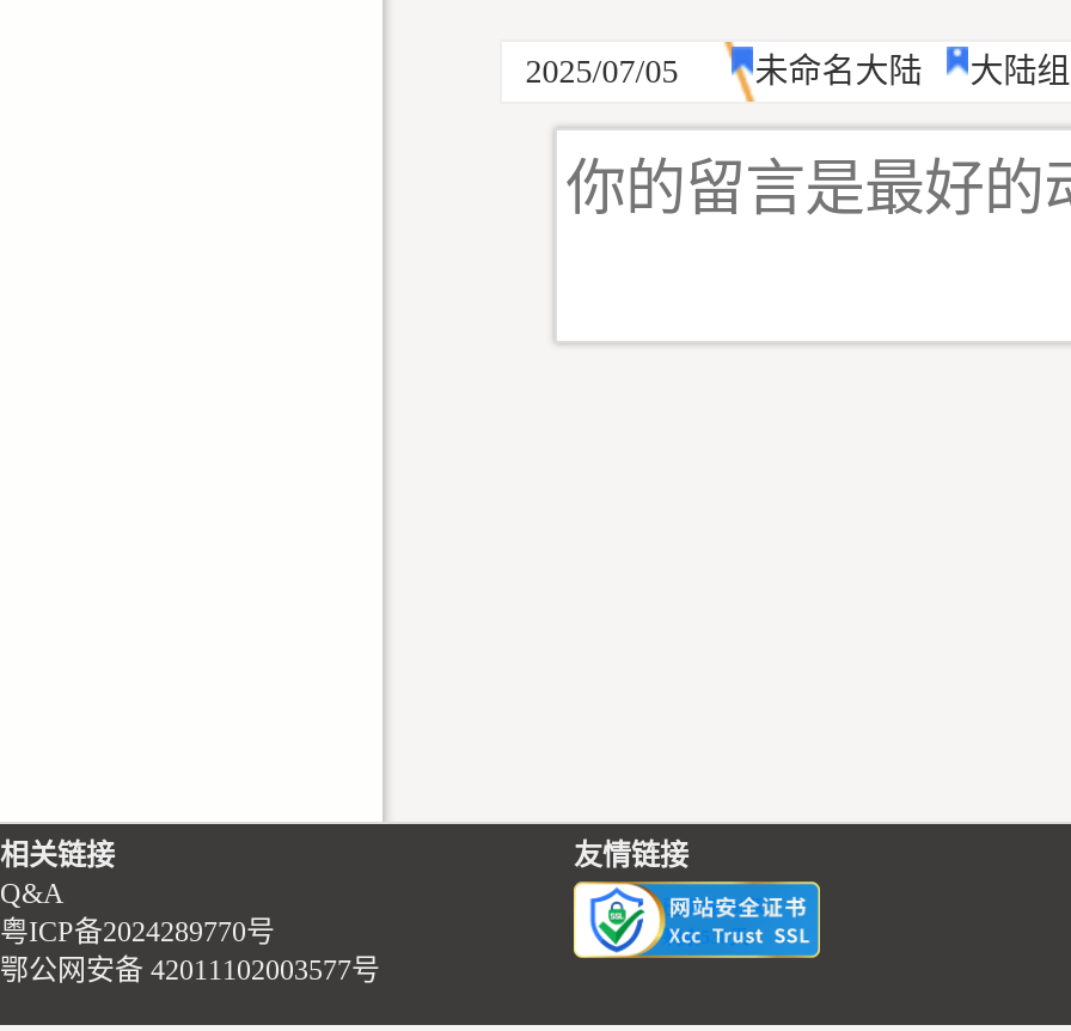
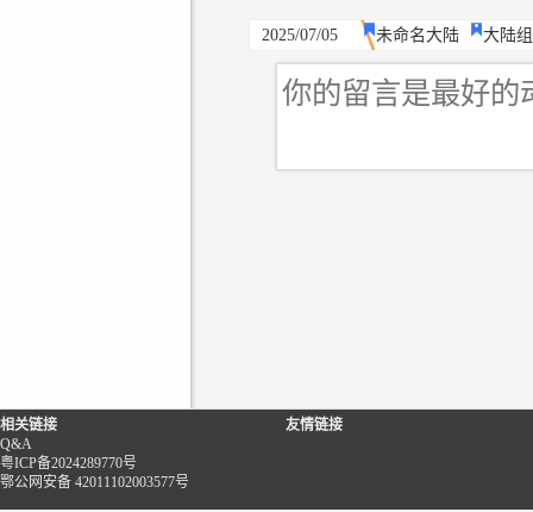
- [image]
